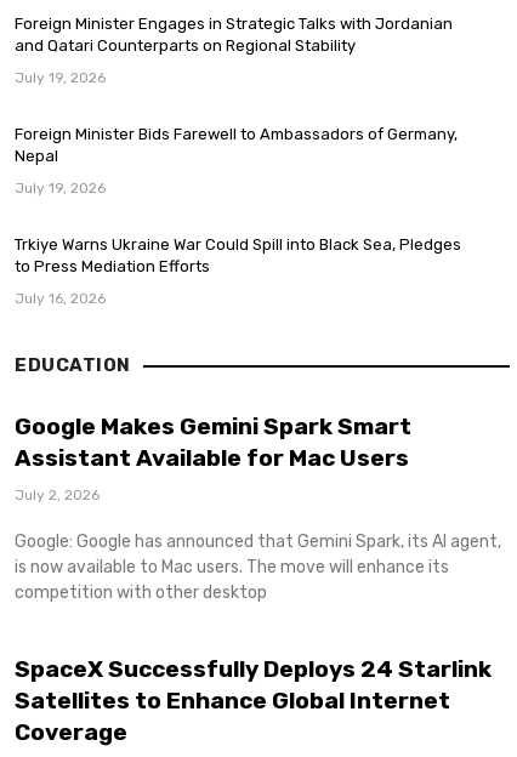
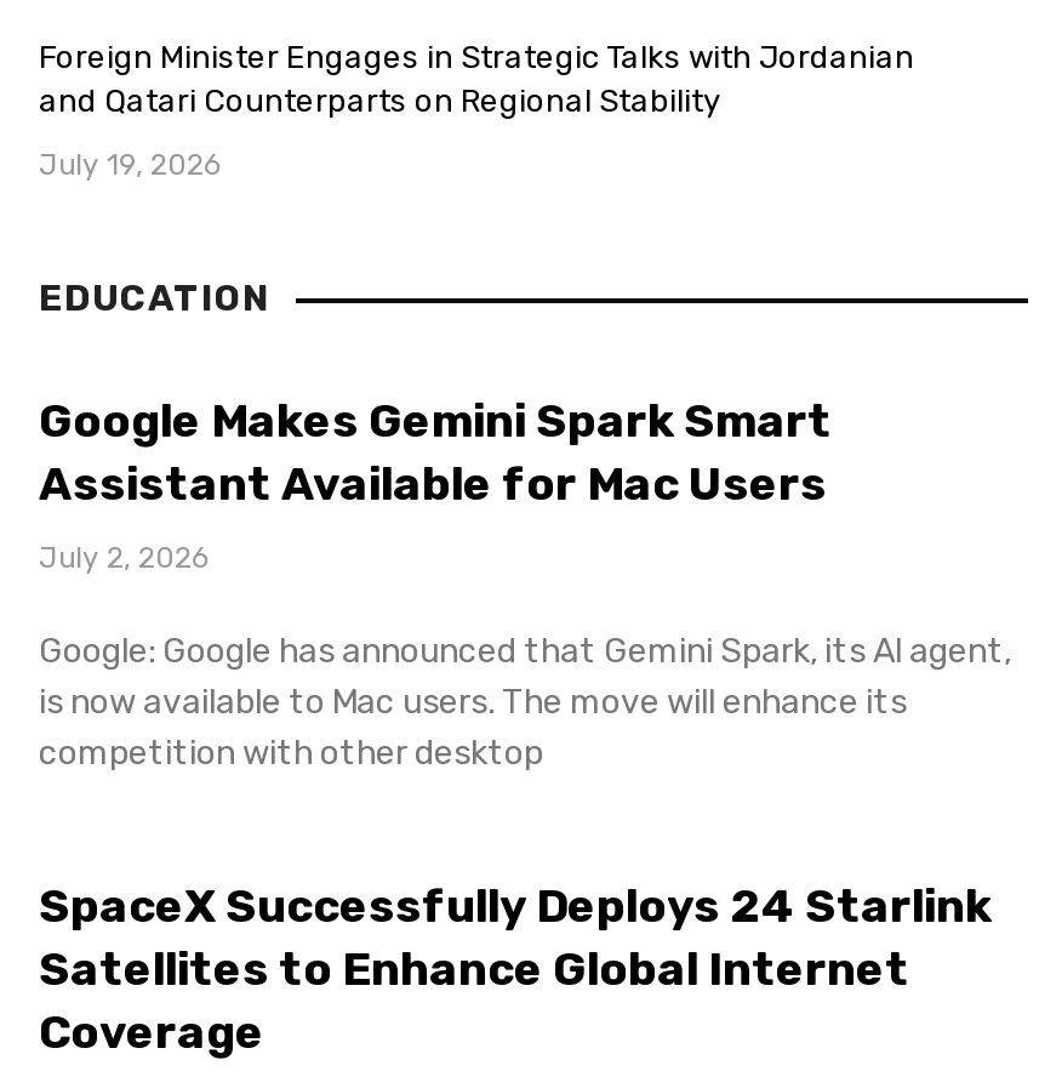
- Foreign Minister Bids Farewell to Ambassadors of Germany,
- Nepal
- July 19, 2026
- Trkiye Warns Ukraine War Could Spill into Black Sea, Pledges
- to Press Mediation Efforts
- July 16, 2026
